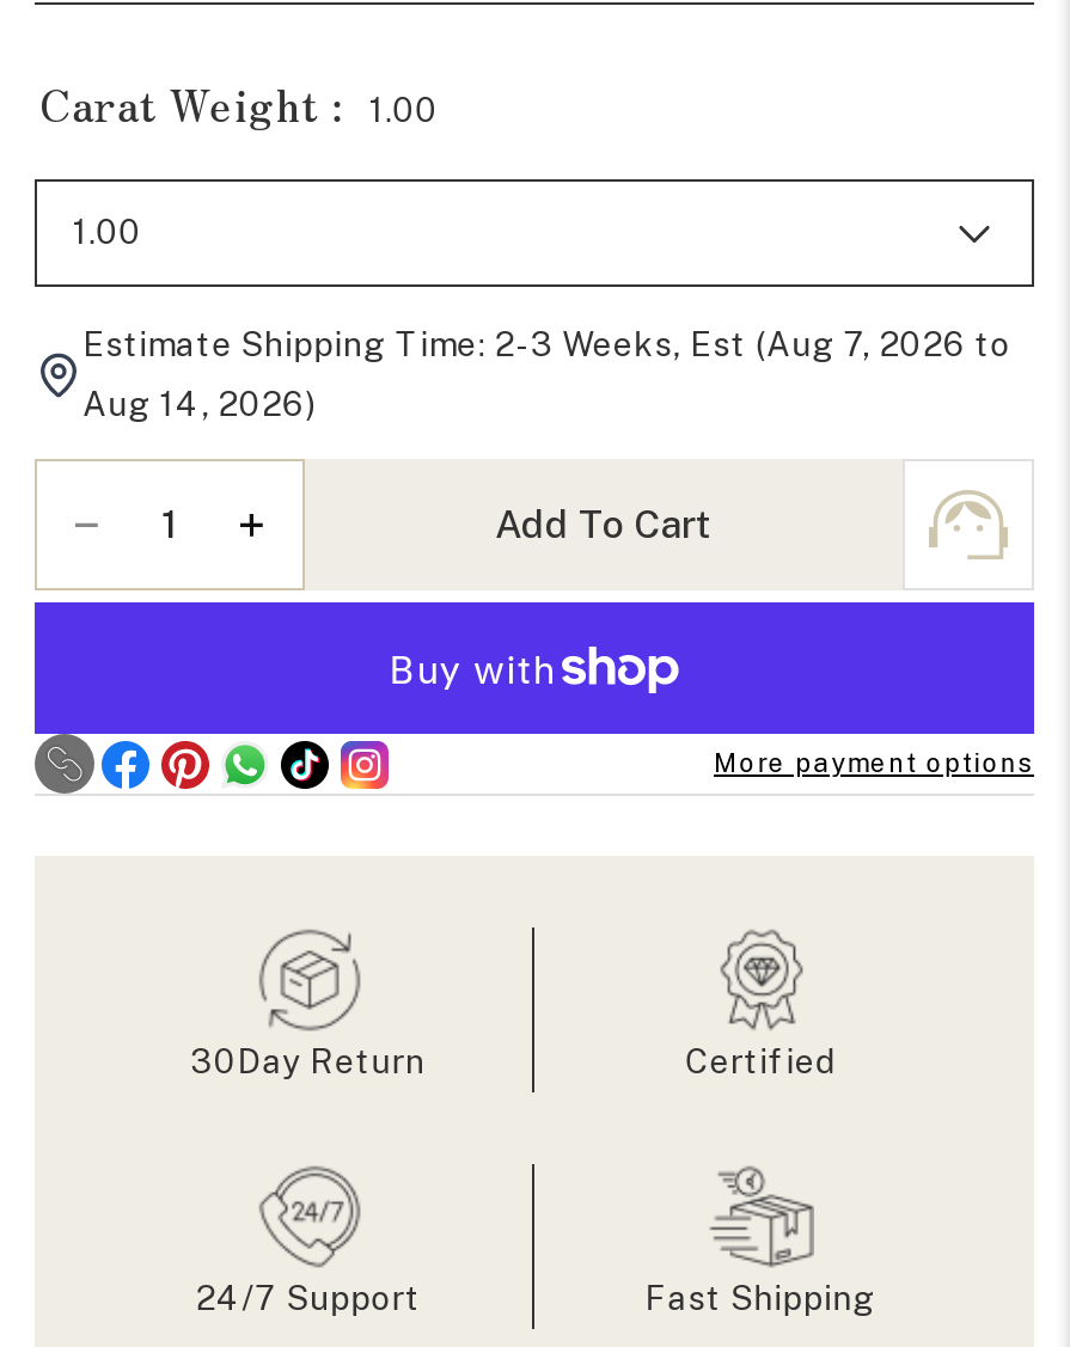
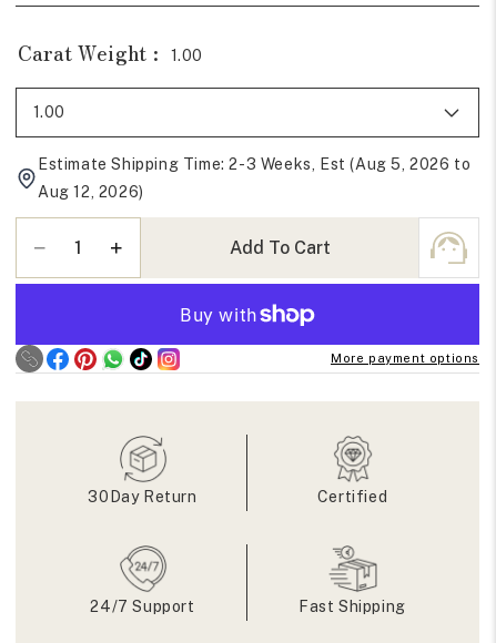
- Estimate Shipping Time: 2-3 Weeks, Est (Aug 7, 2026 to
+ Estimate Shipping Time: 2-3 Weeks, Est (Aug 5, 2026 to

- Aug 14, 2026)
+ Aug 12, 2026)
